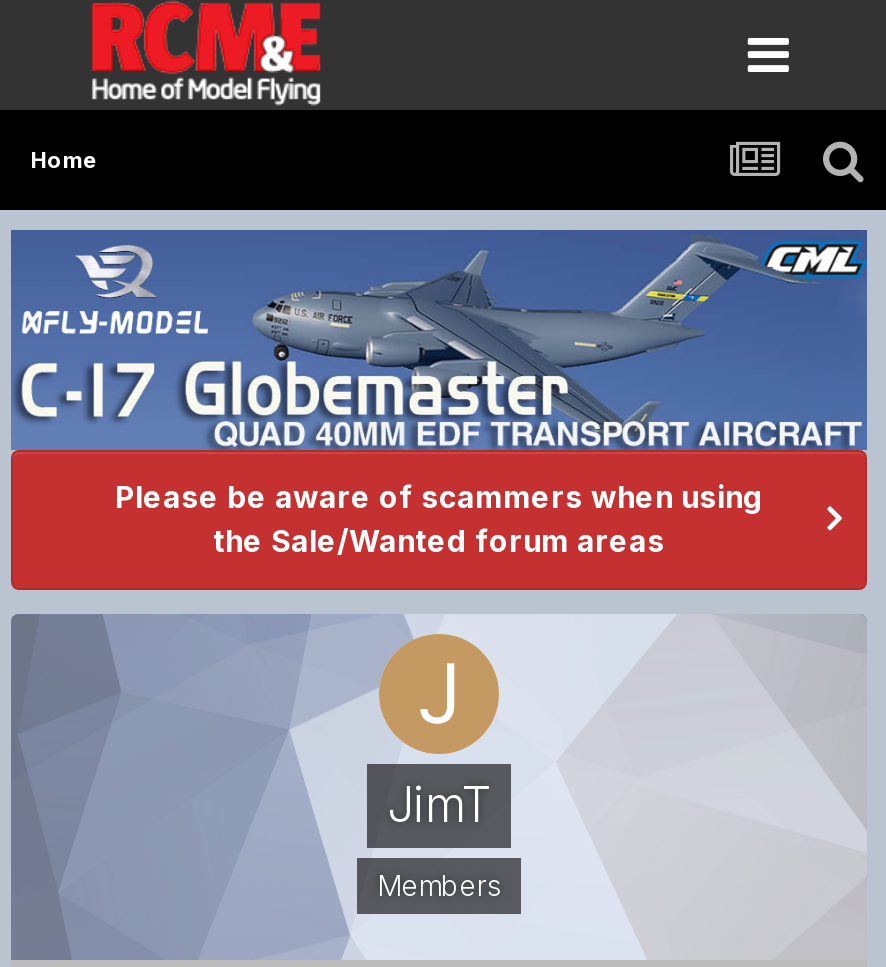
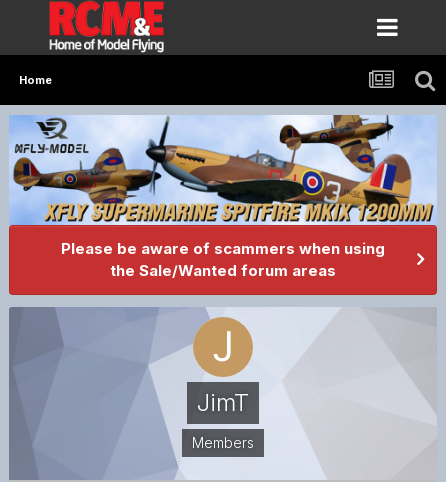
- [image]
+ [image]
